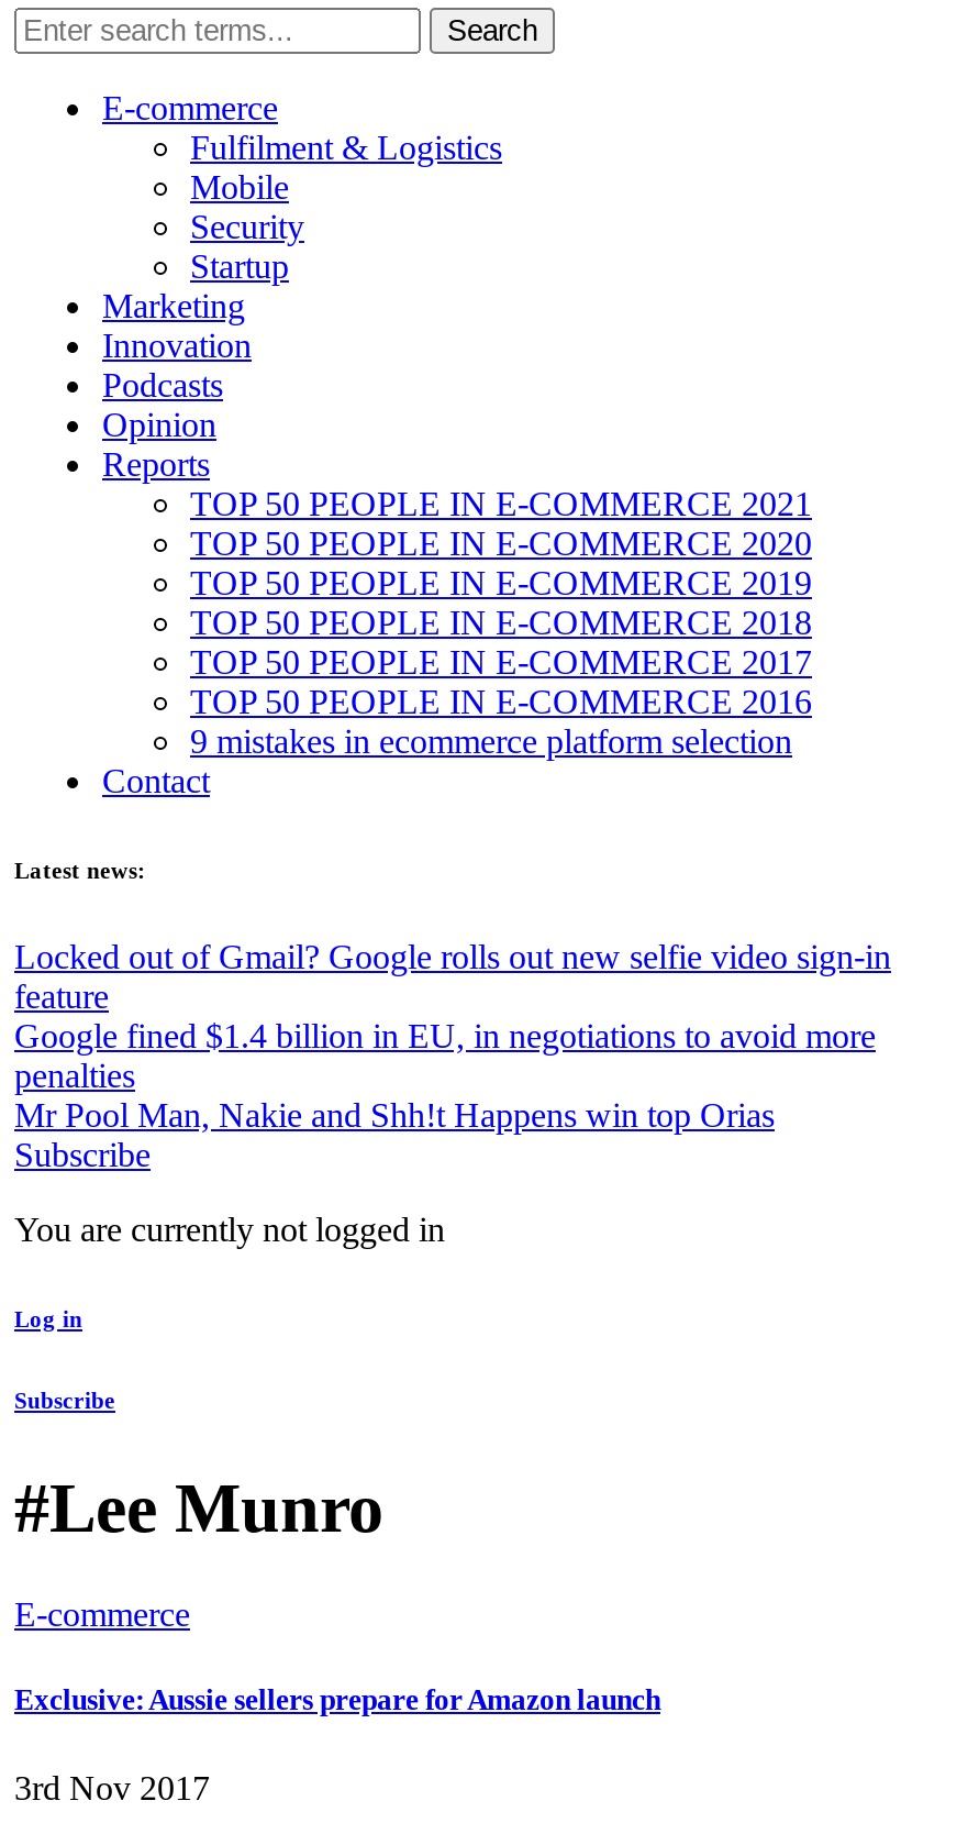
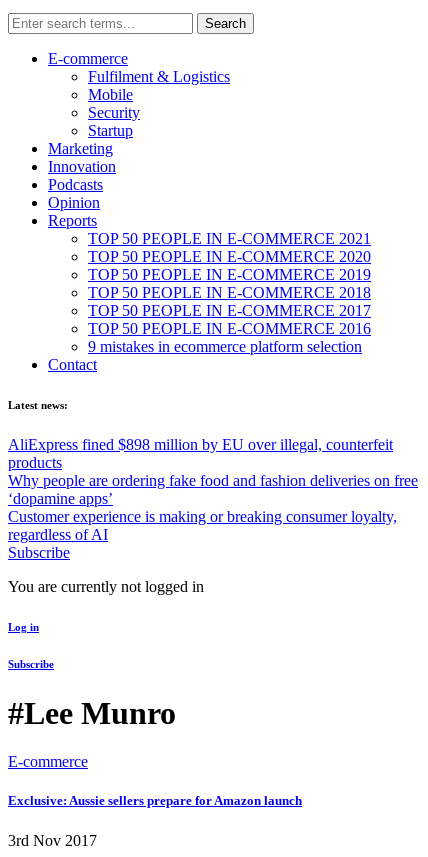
- Locked out of Gmail? Google rolls out new selfie video sign-in
- feature
- Google fined $1.4 billion in EU, in negotiations to avoid more
- penalties
- Mr Pool Man, Nakie and Shh!t Happens win top Orias
+ AliExpress fined $898 million by EU over illegal, counterfeit
+ products
+ Why people are ordering fake food and fashion deliveries on free
+ ‘dopamine apps’
+ Customer experience is making or breaking consumer loyalty,
+ regardless of AI
